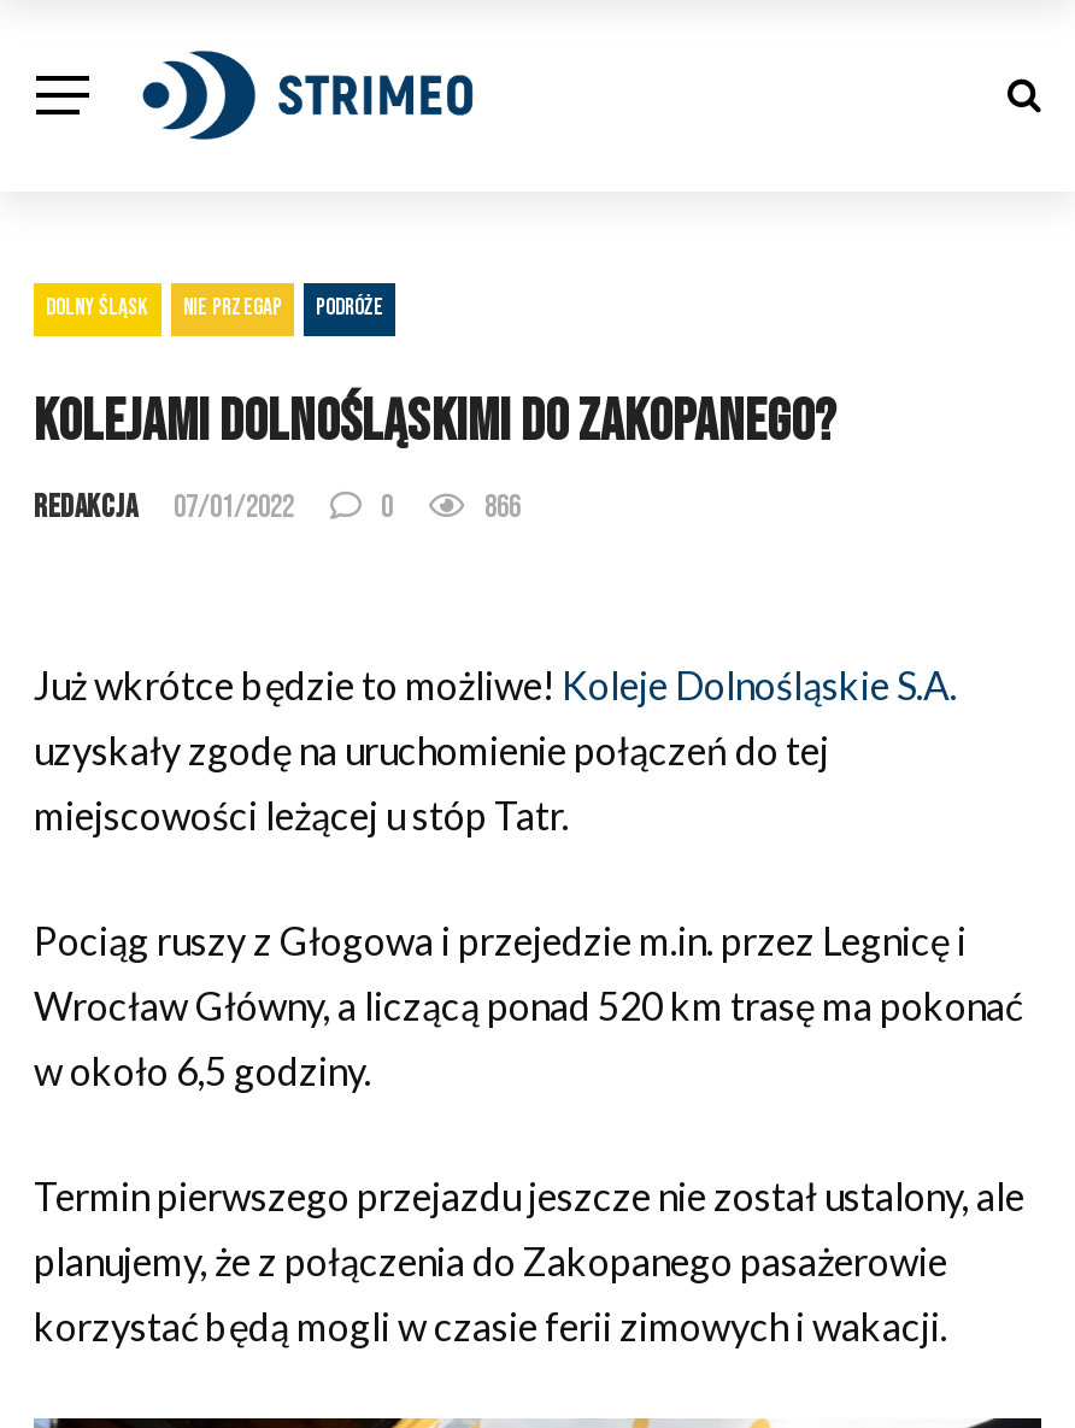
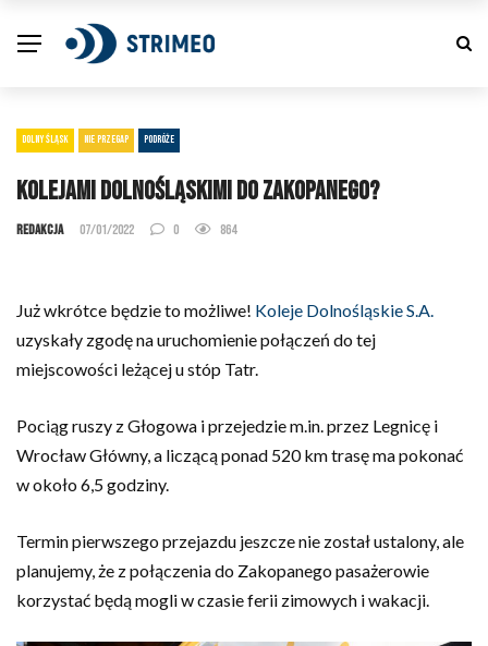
- 866
+ 864
